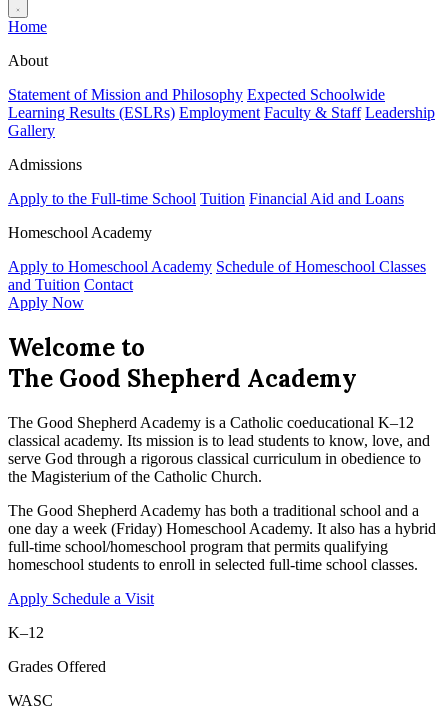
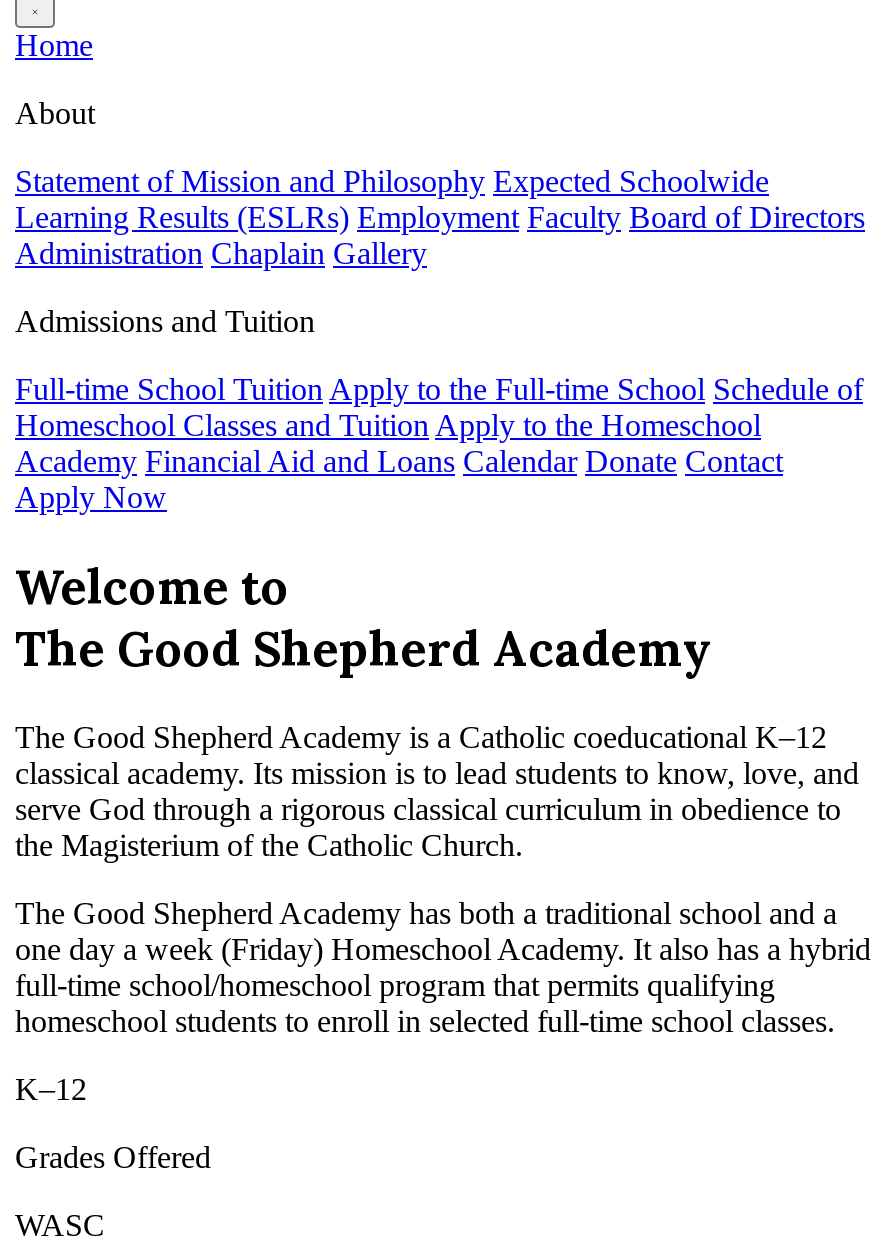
- Learning Results (ESLRs) Employment Faculty & Staff Leadership
- Gallery
- Admissions
- Apply to the Full-time School Tuition Financial Aid and Loans
- Homeschool Academy
- Apply to Homeschool Academy Schedule of Homeschool Classes
- and Tuition Contact
+ Learning Results (ESLRs) Employment Faculty Board of Directors
+ Administration Chaplain Gallery
+ Admissions and Tuition
+ Full-time School Tuition Apply to the Full-time School Schedule of
+ Homeschool Classes and Tuition Apply to the Homeschool
+ Academy Financial Aid and Loans Calendar Donate Contact

- Apply Schedule a Visit
